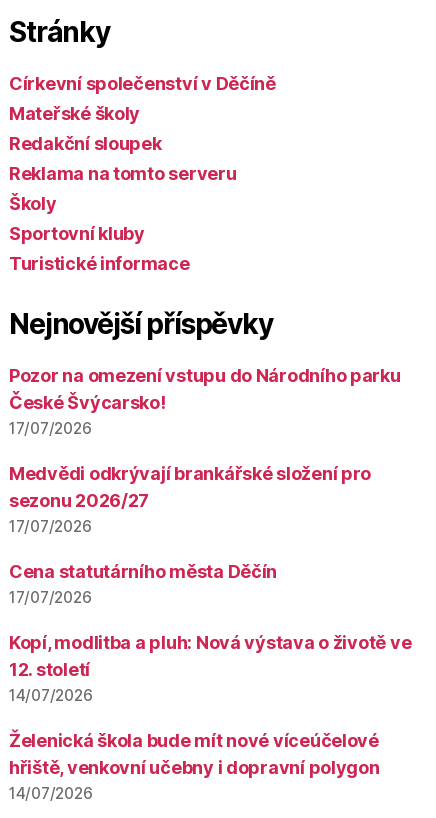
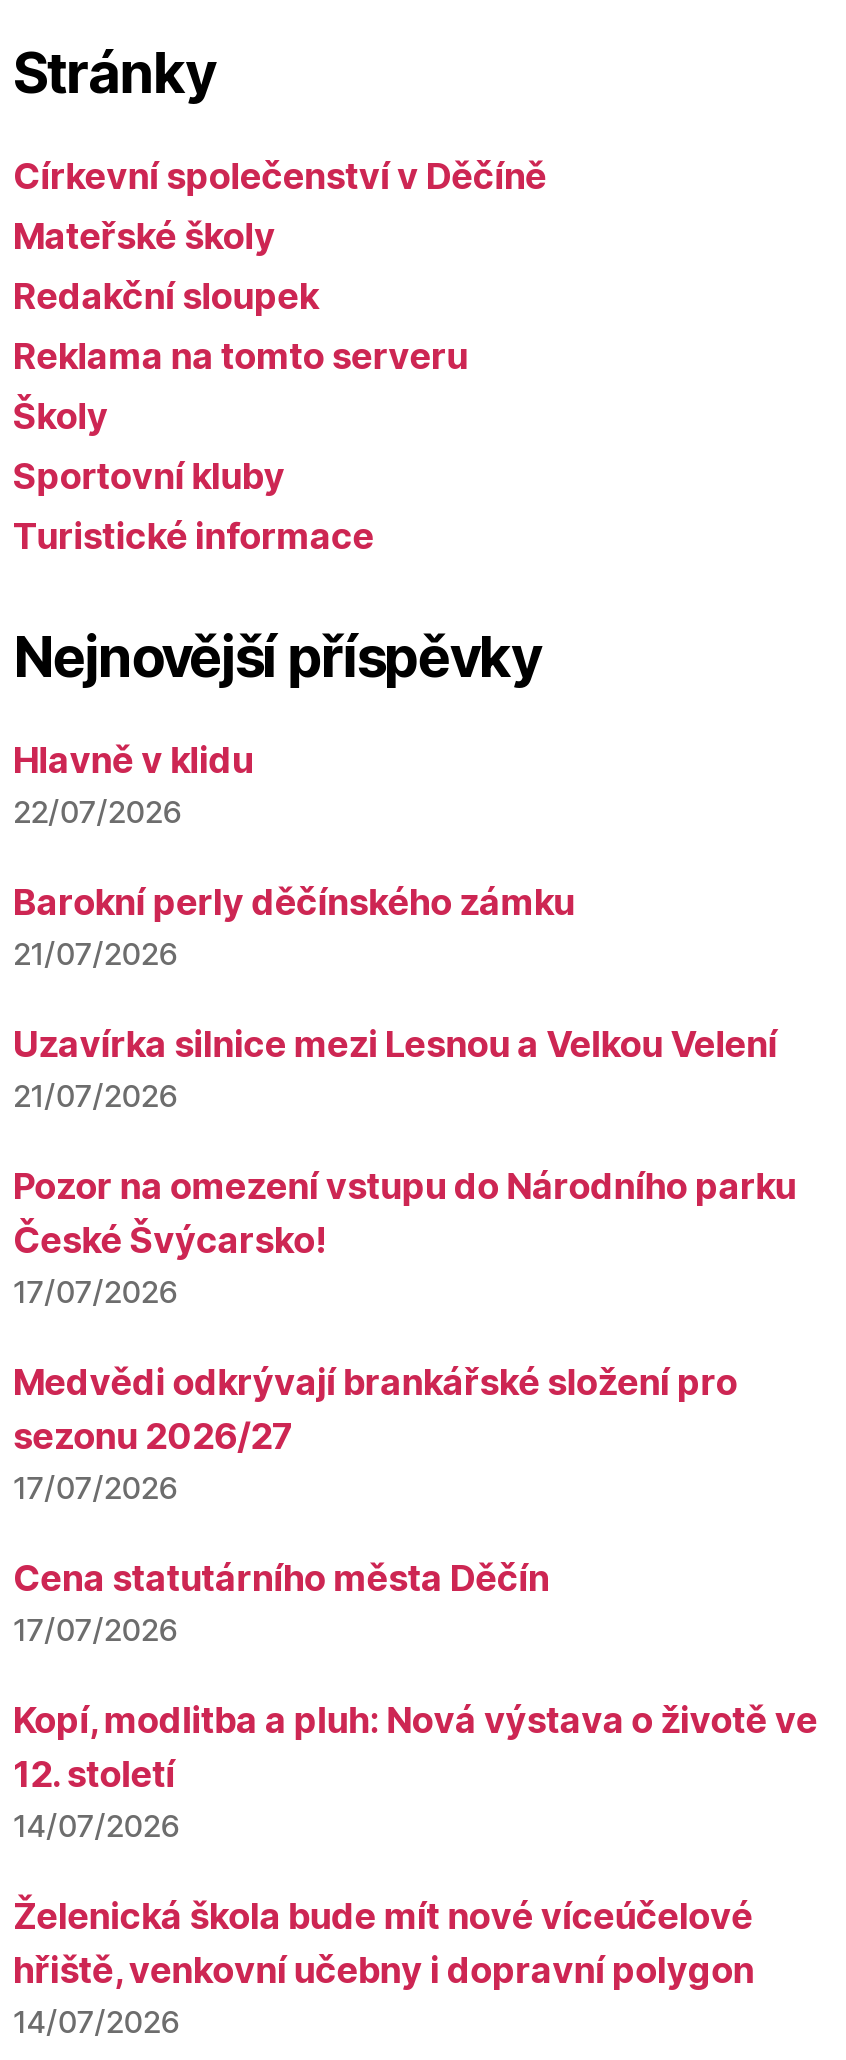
+ Hlavně v klidu
+ 22/07/2026
+ Barokní perly děčínského zámku
+ 21/07/2026
+ Uzavírka silnice mezi Lesnou a Velkou Velení
+ 21/07/2026
